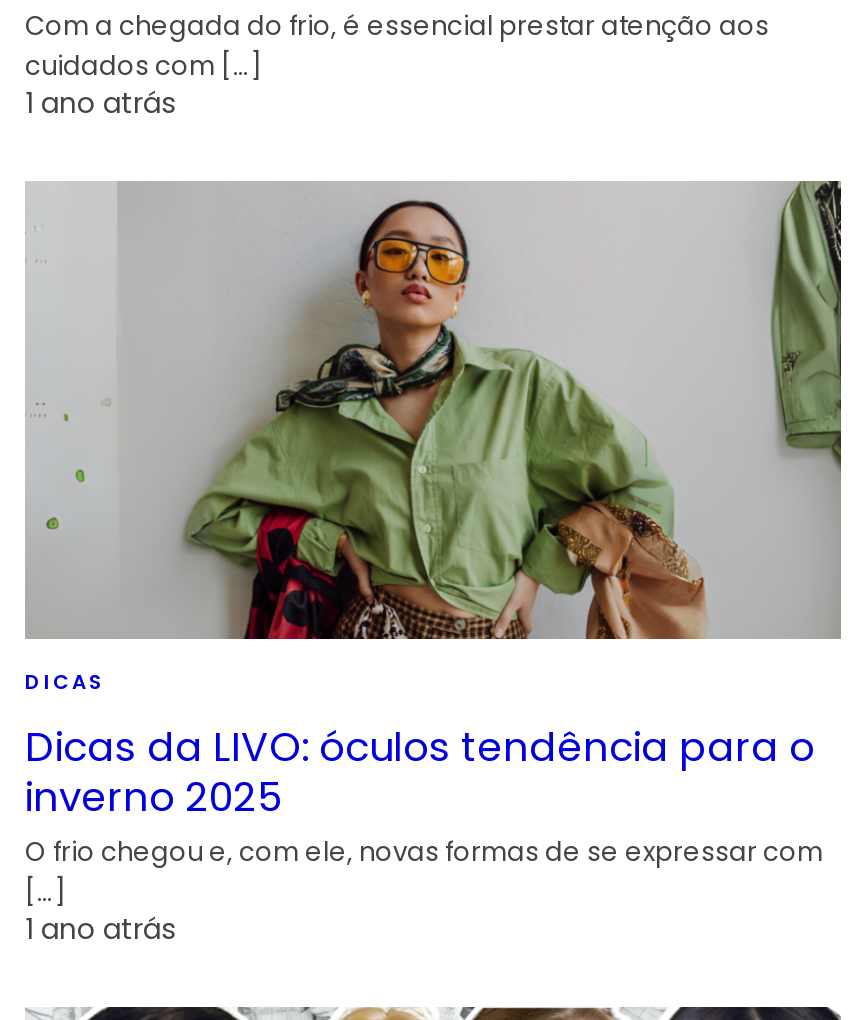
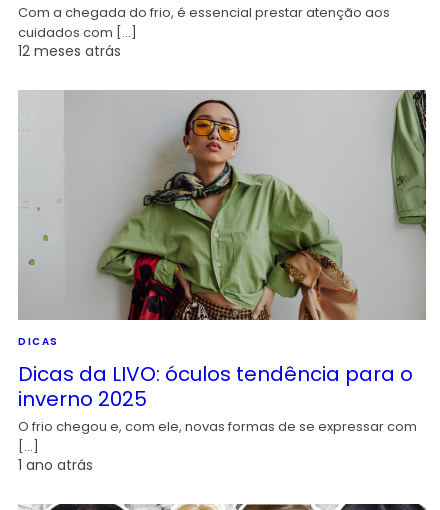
- 1 ano atrás
+ 12 meses atrás
